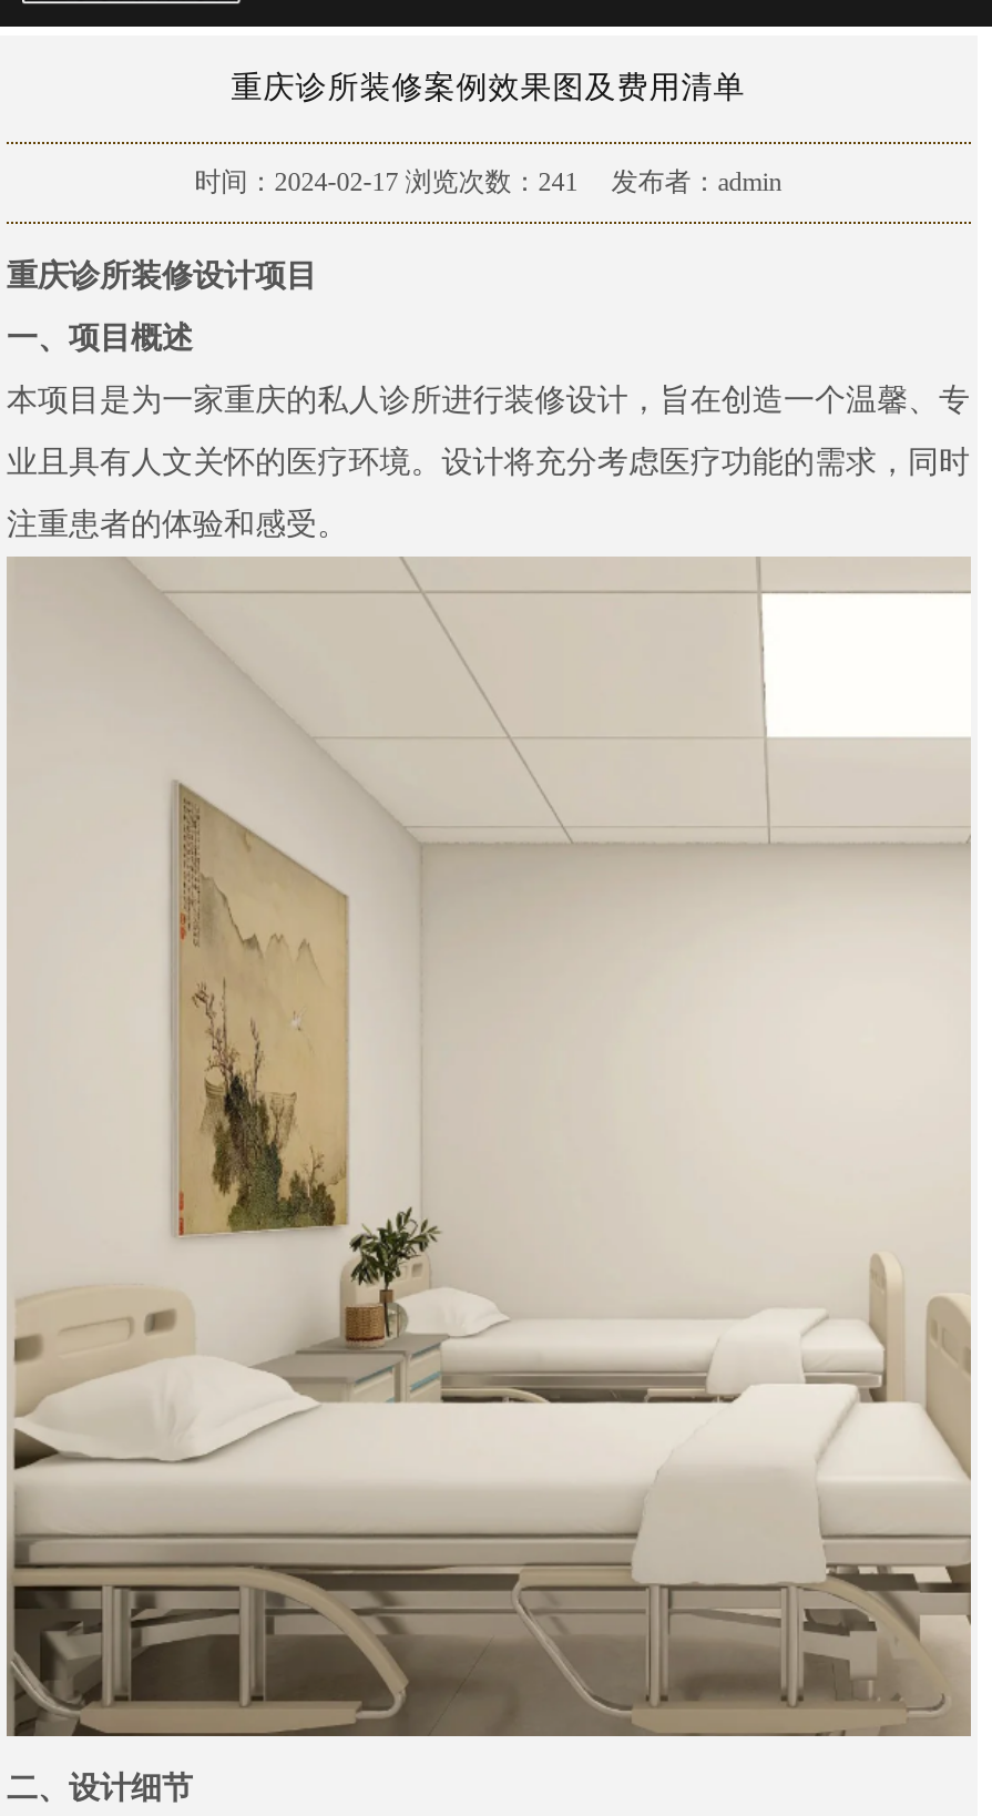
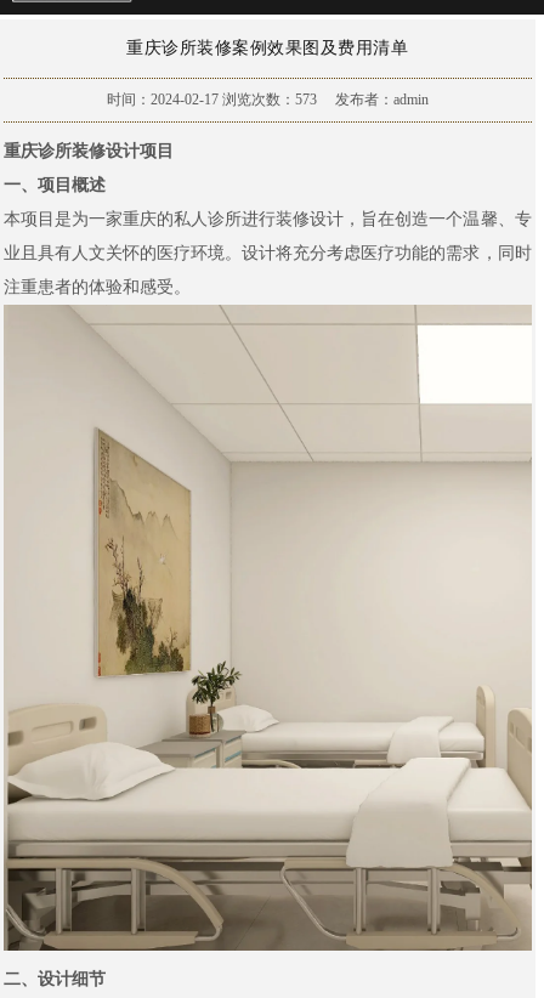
- 时间：2024-02-17浏览次数：241发布者：admin
+ 时间：2024-02-17浏览次数：573发布者：admin
